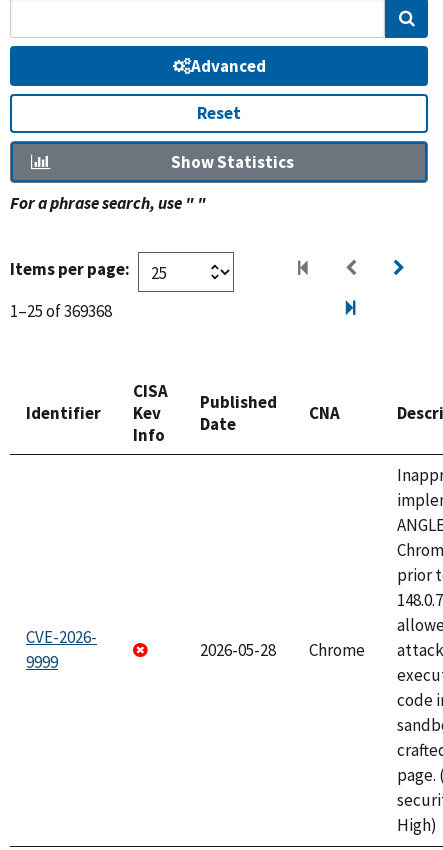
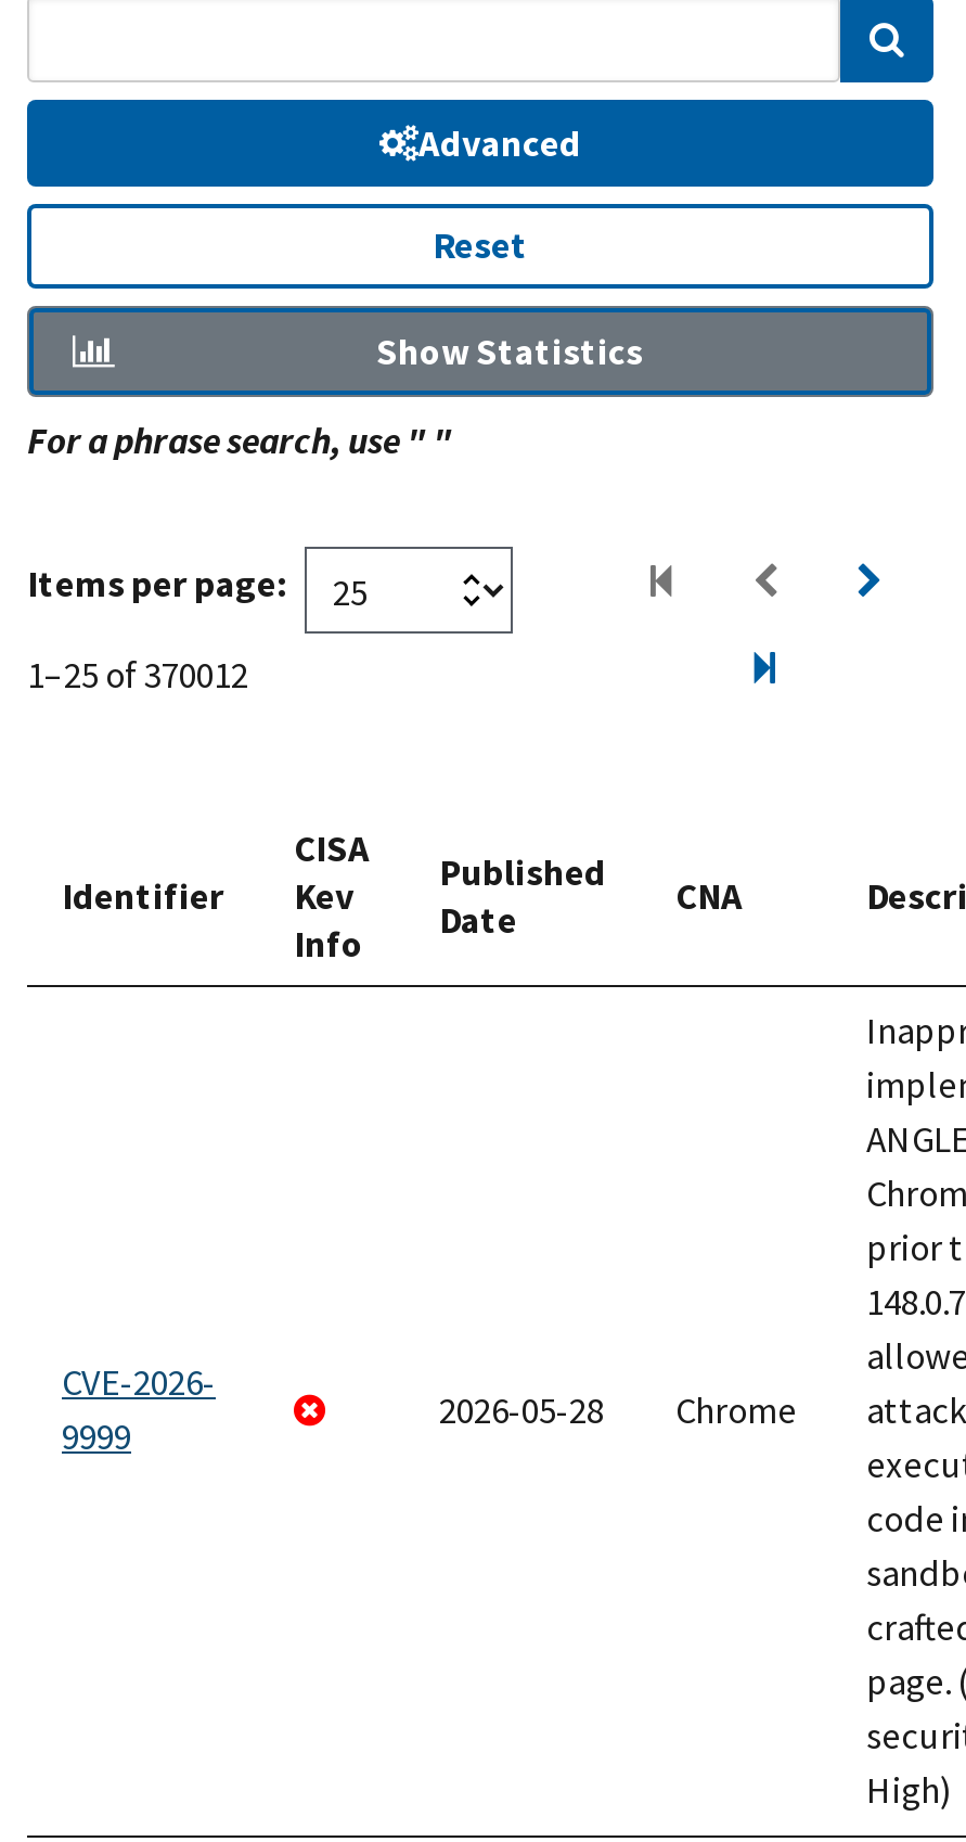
- 1–25 of 369368
+ 1–25 of 370012
